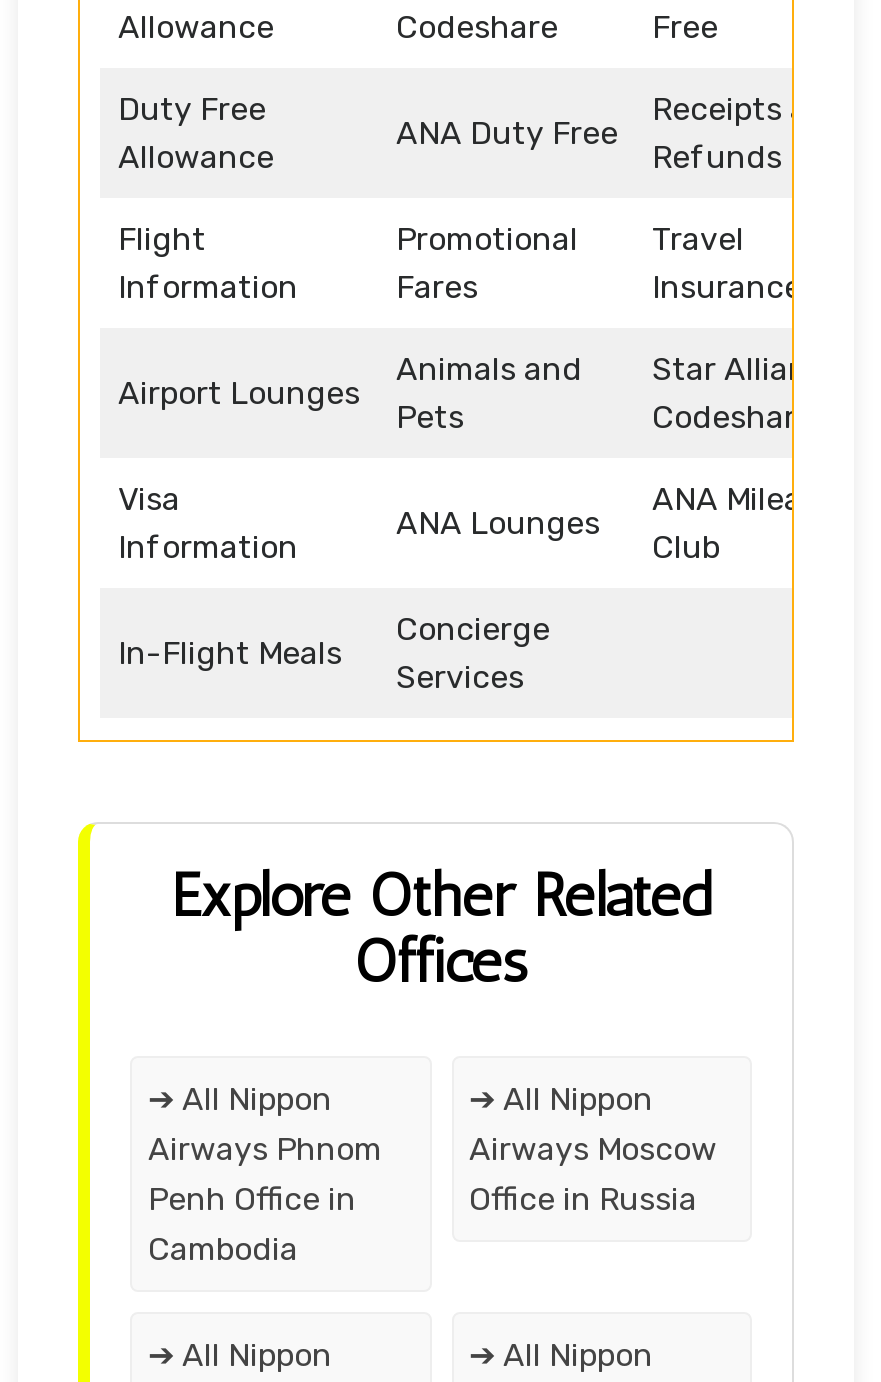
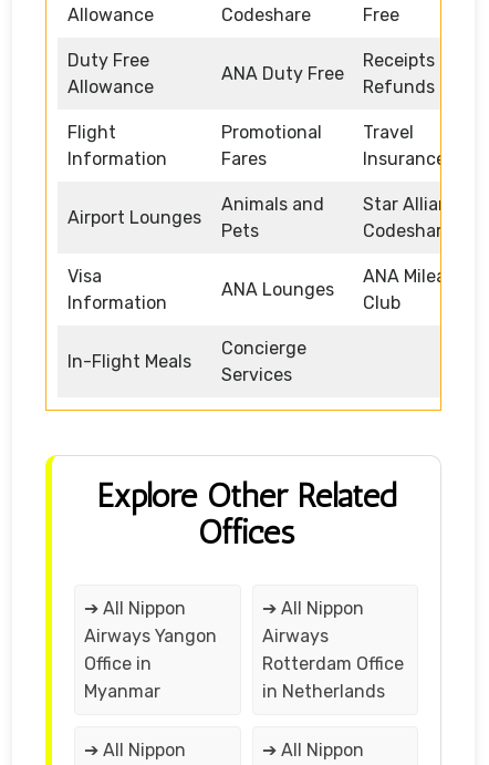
- Airways Phnom
- Penh Office in
- Cambodia
+ Airways Yangon
+ Office in
+ Myanmar

- Airways Moscow
- Office in Russia
+ Airways
+ Rotterdam Office
+ in Netherlands
